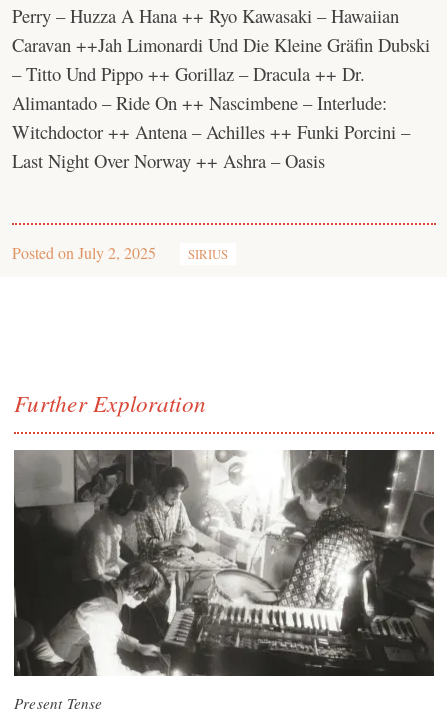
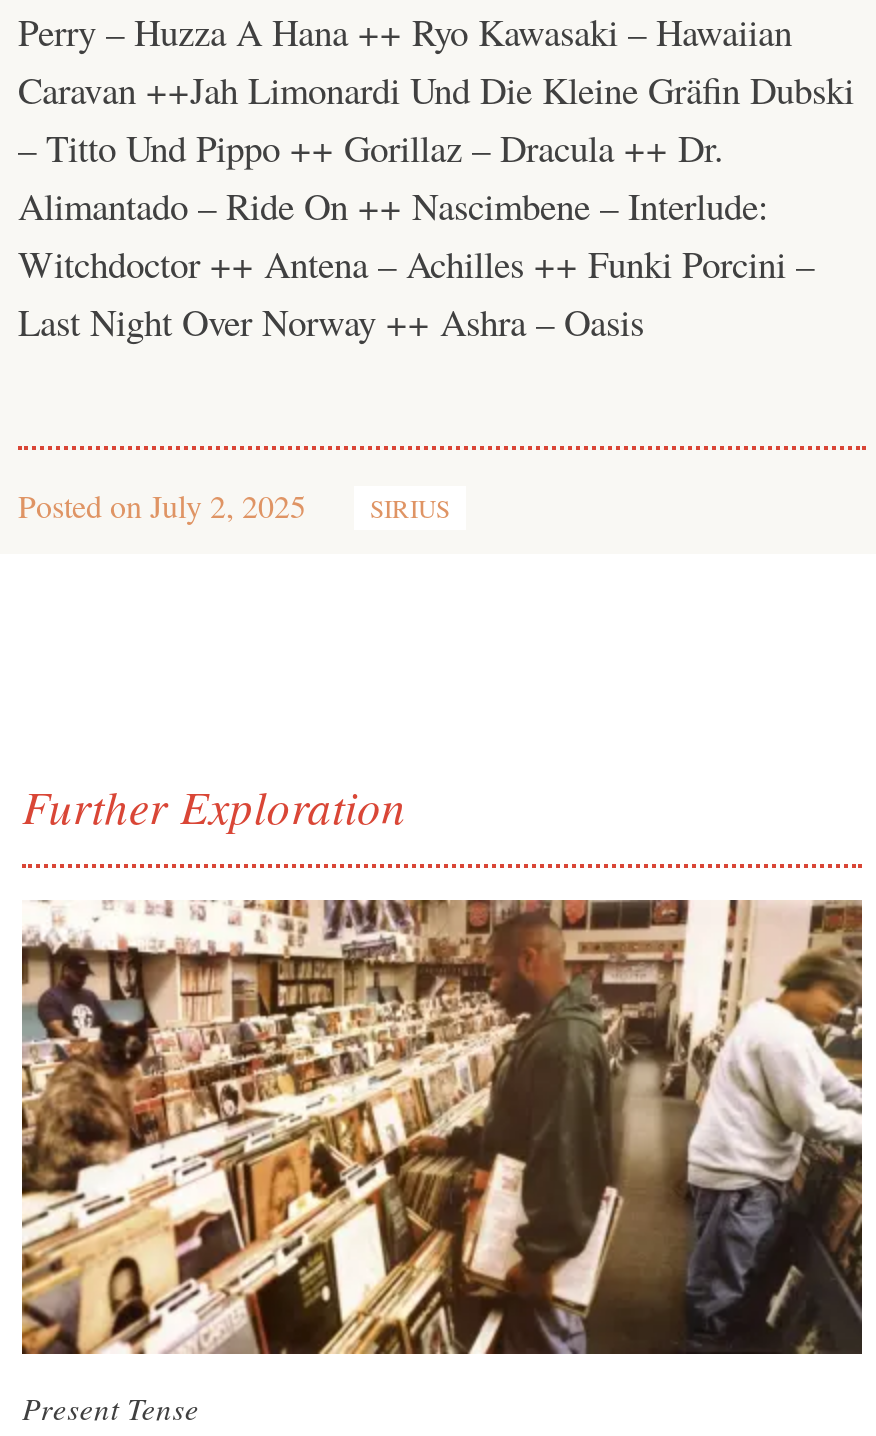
- [image]
+ [image]
